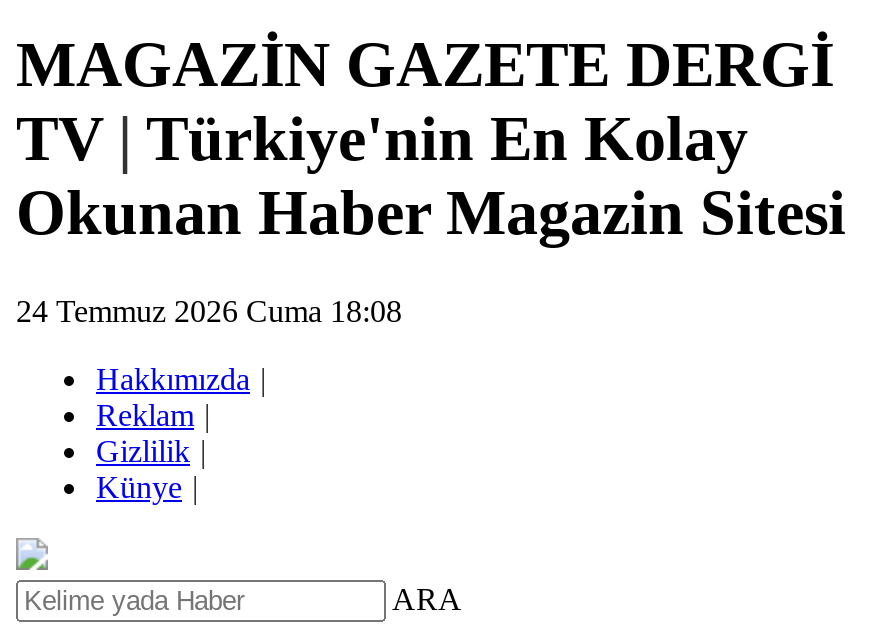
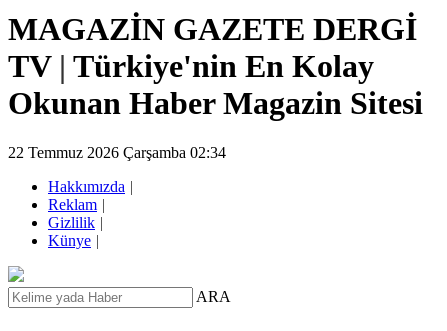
- 24 Temmuz 2026 Cuma 18:08
+ 22 Temmuz 2026 Çarşamba 02:34
